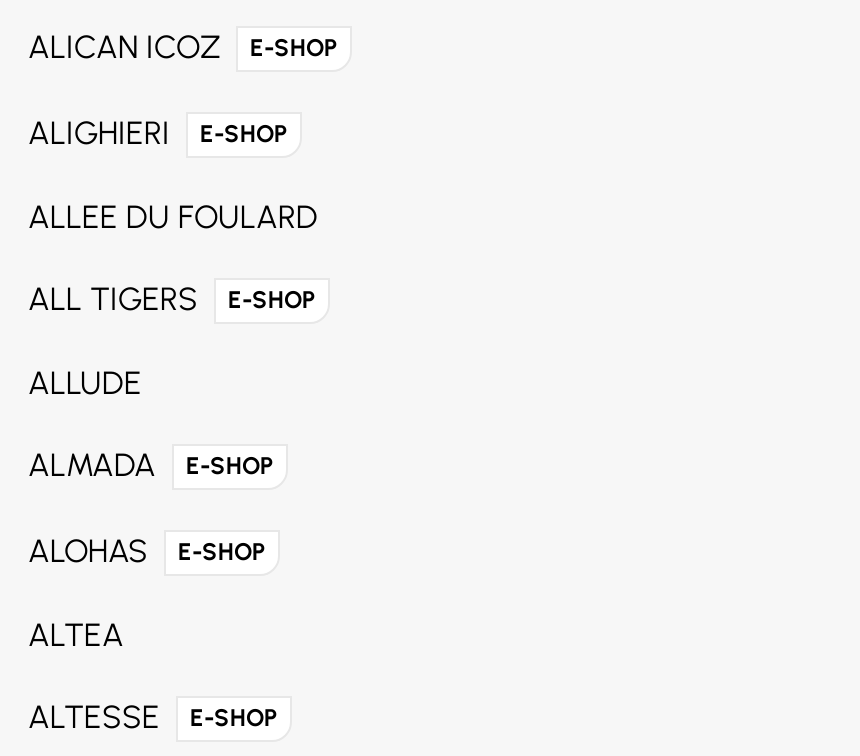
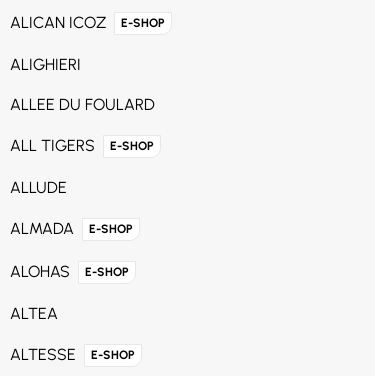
- E-SHOP
